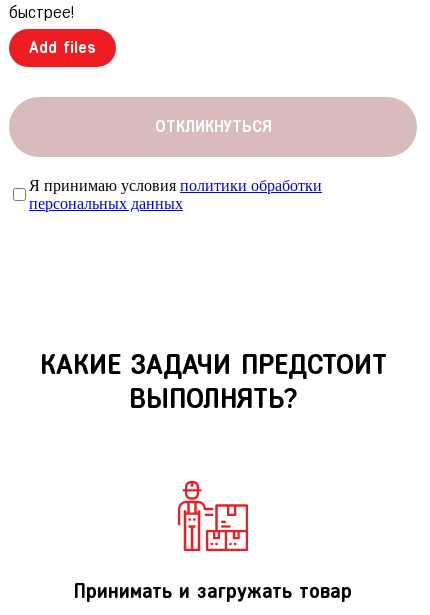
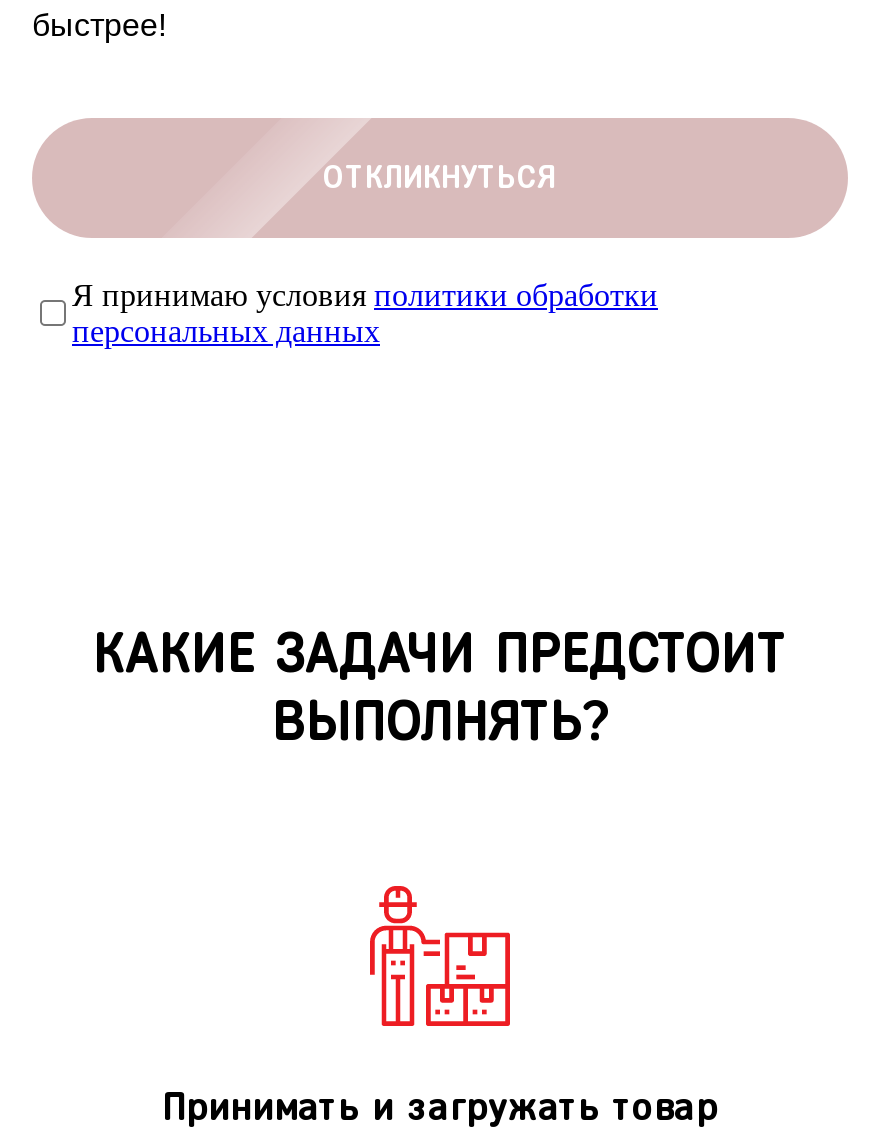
- Add files
